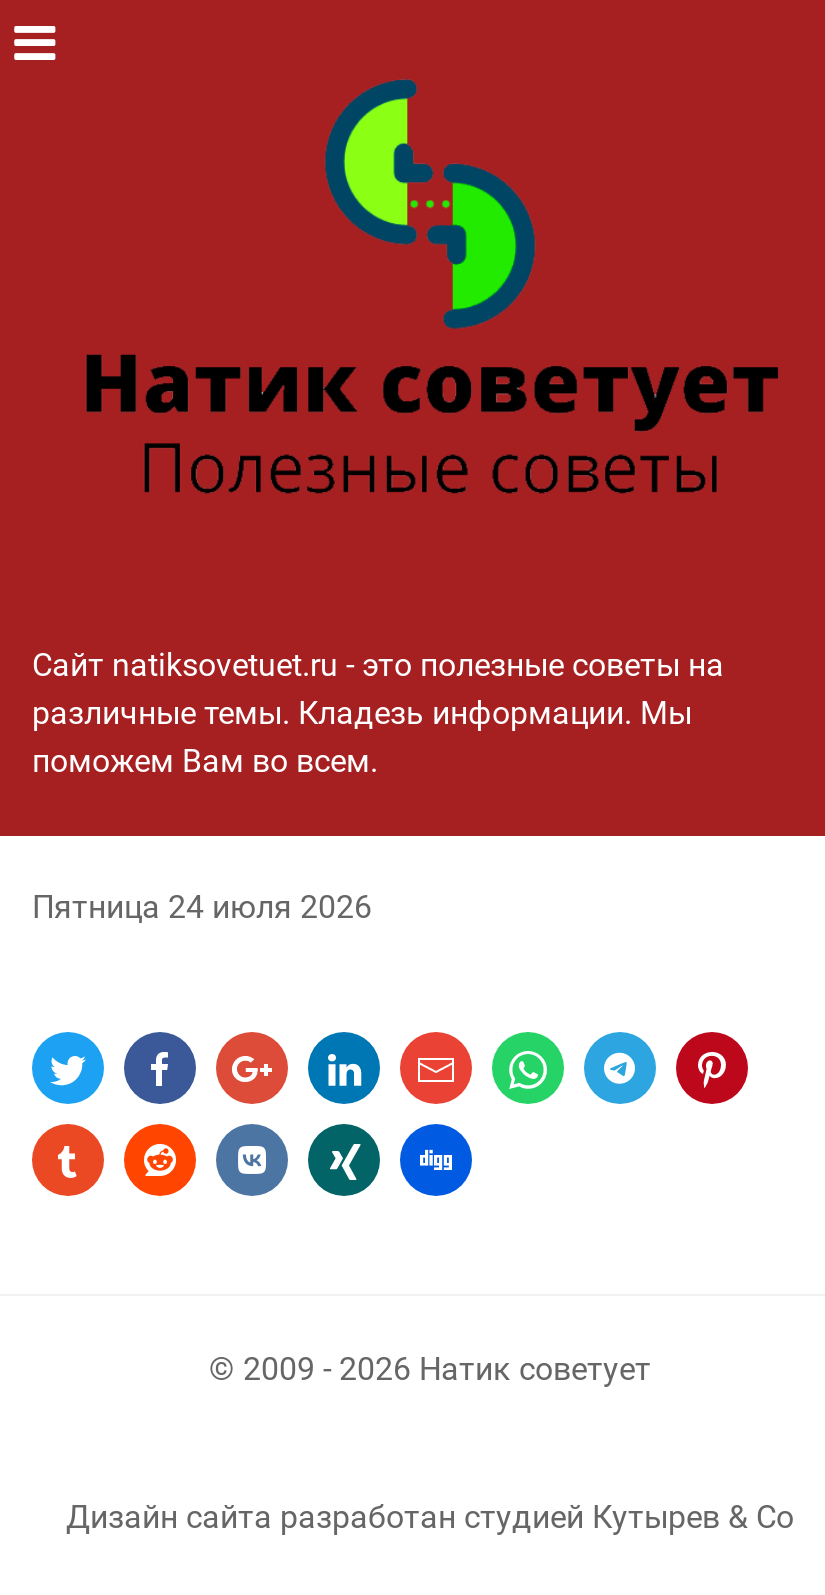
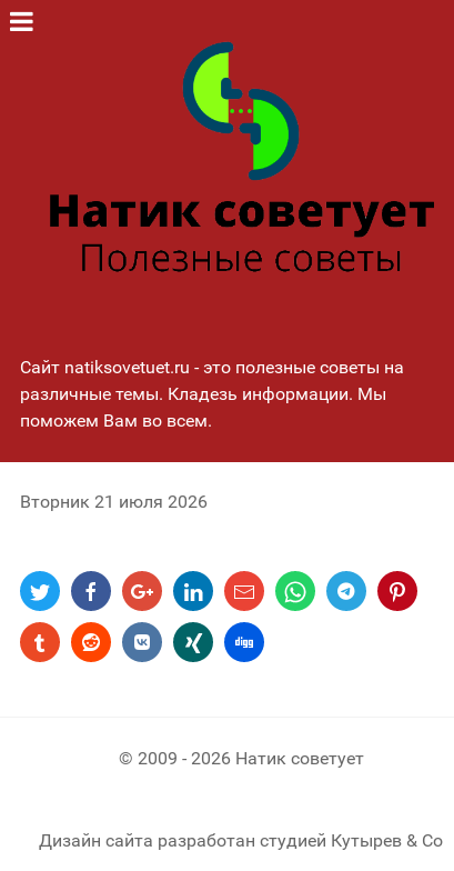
- Пятница 24 июля 2026
+ Вторник 21 июля 2026
